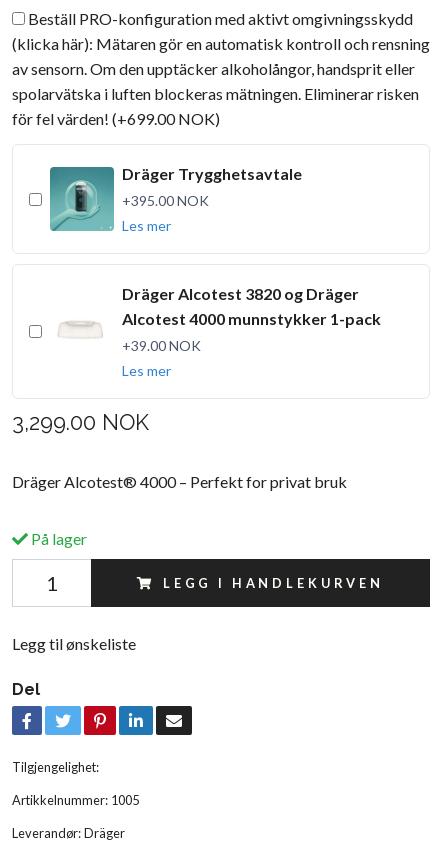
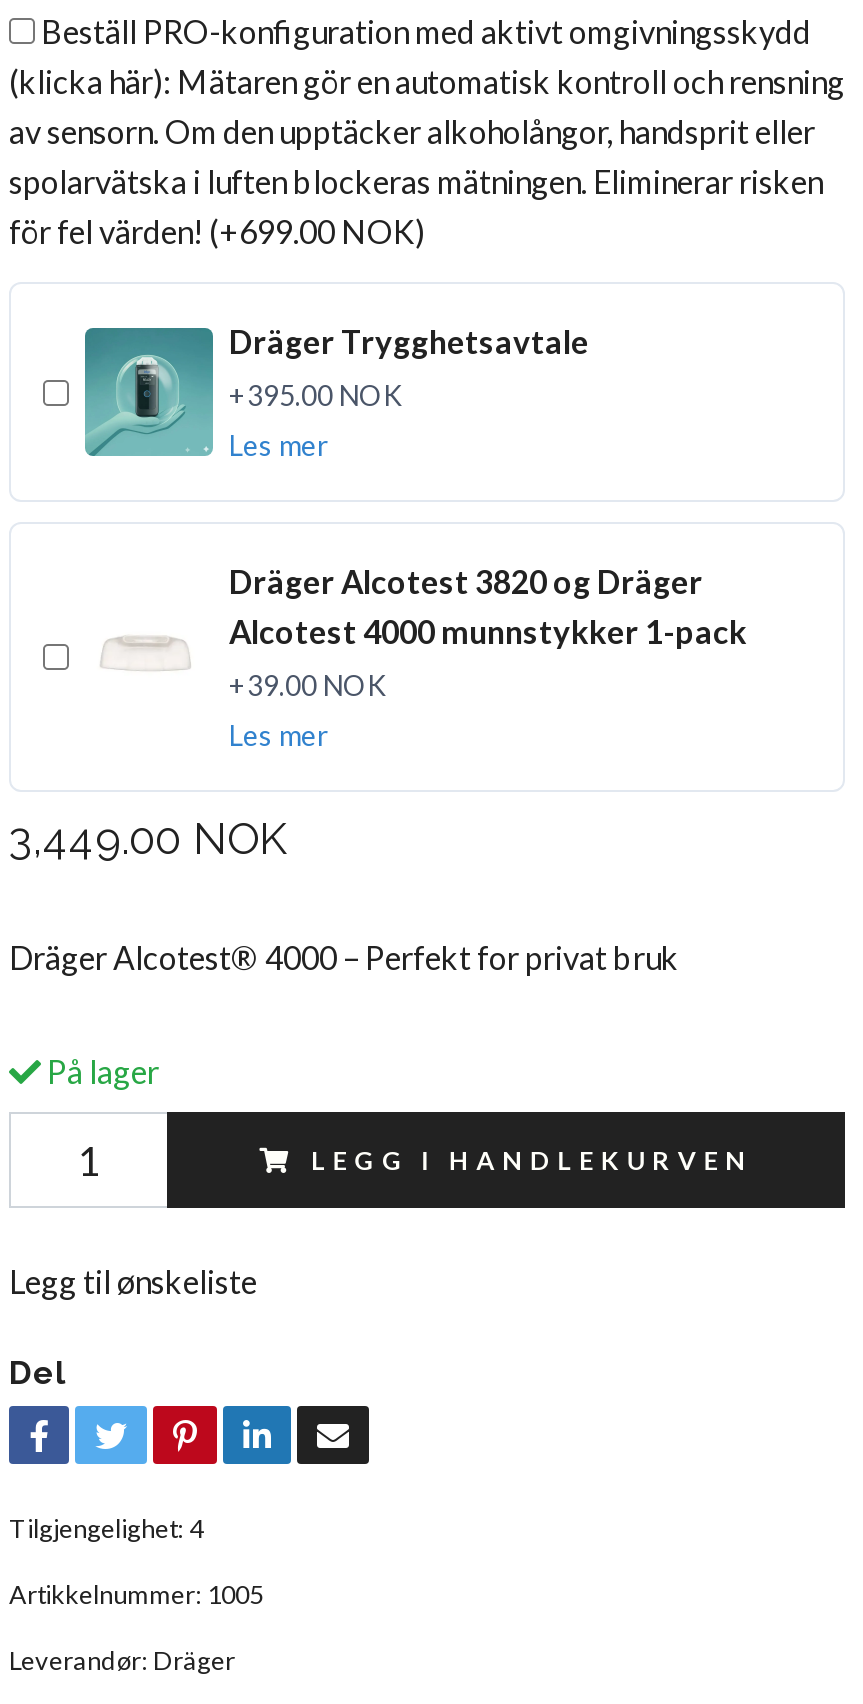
- 3,299.00 NOK
+ 3,449.00 NOK

- Tilgjengelighet:
+ Tilgjengelighet: 4
